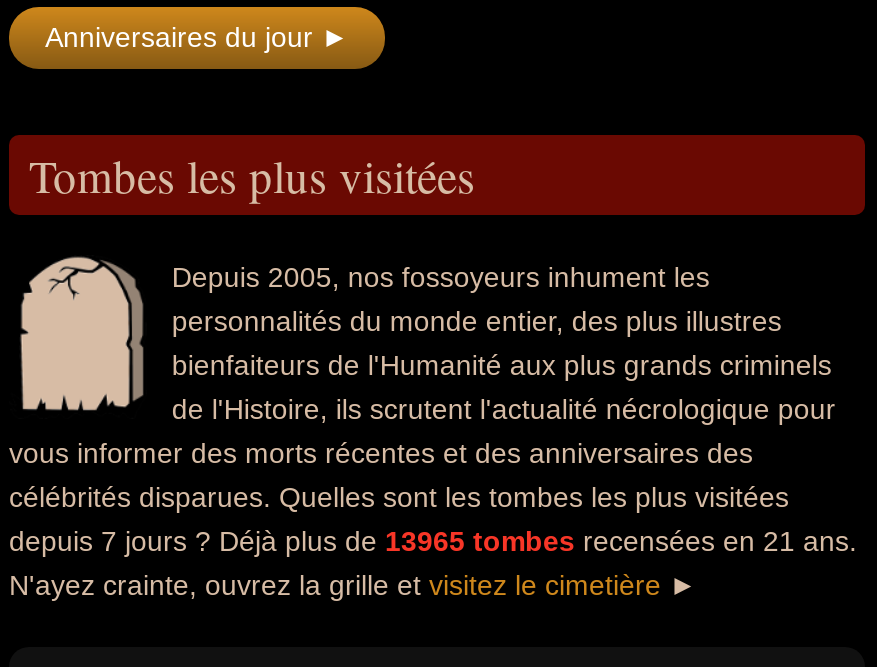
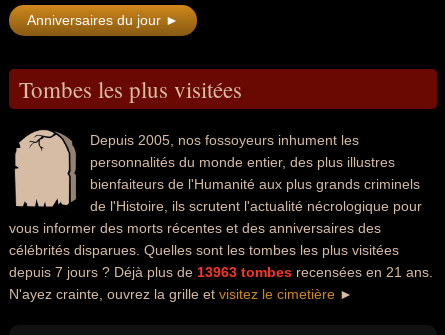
- depuis 7 jours ? Déjà plus de 13965 tombes recensées en 21 ans.
+ depuis 7 jours ? Déjà plus de 13963 tombes recensées en 21 ans.
